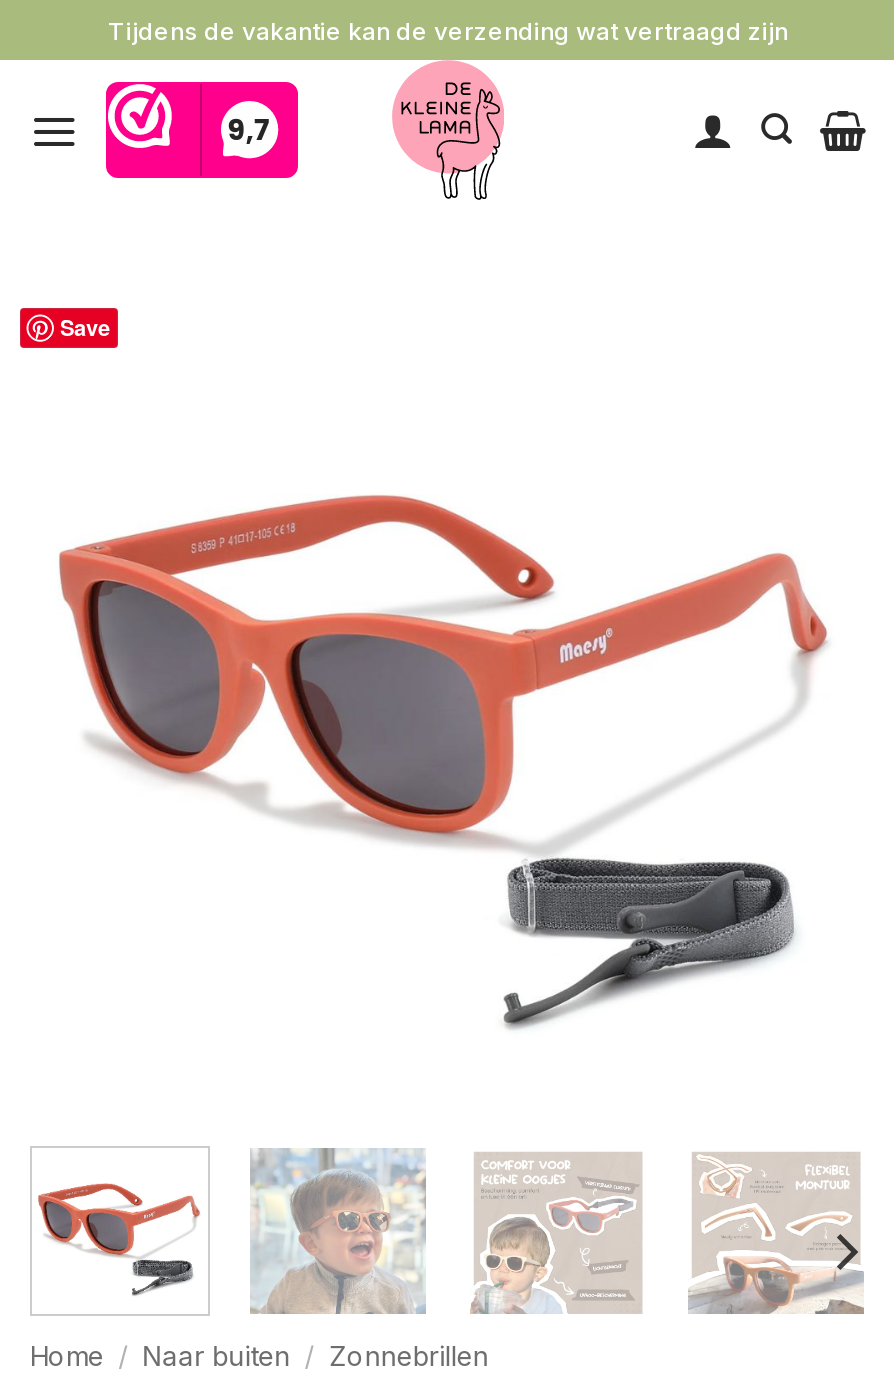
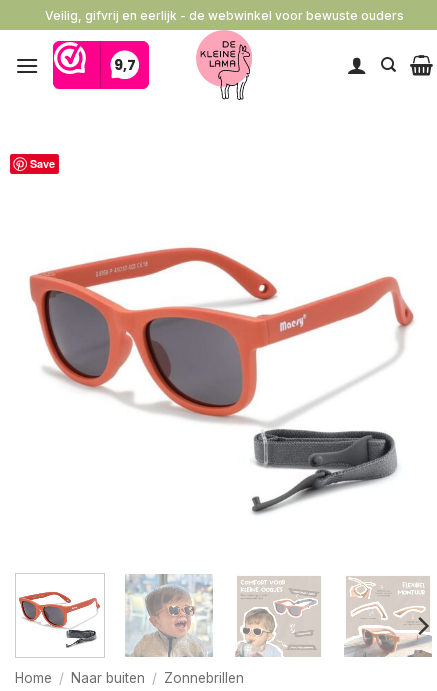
- Tijdens de vakantie kan de verzending wat vertraagd zijn
+ Veilig, gifvrij en eerlijk - de webwinkel voor bewuste ouders
